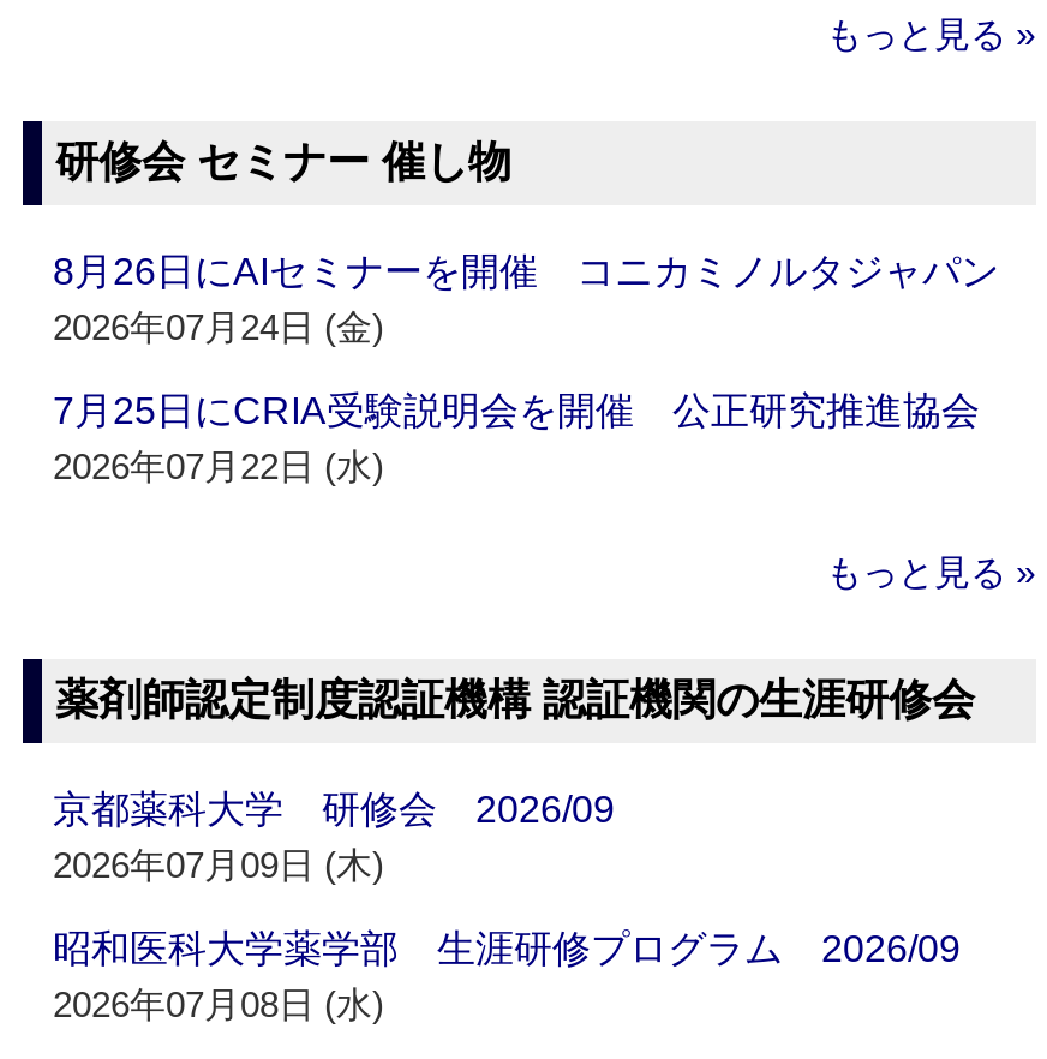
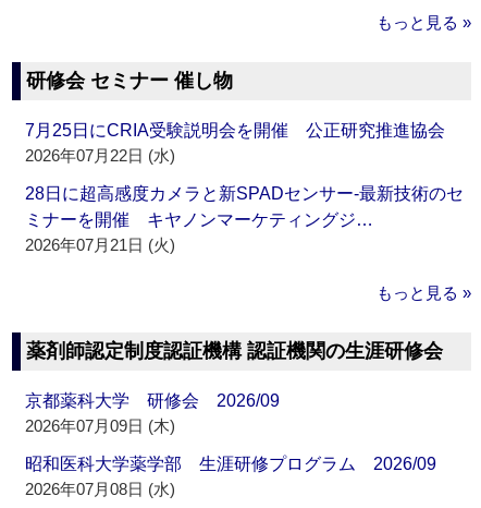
- 8月26日にAIセミナーを開催 コニカミノルタジャパン
- 2026年07月24日 (金)

moved up: 7月25日にCRIA受験説明会を開催 公正研究推進協会 | 2026年07月22日 (水)

+ 28日に超高感度カメラと新SPADセンサー‐最新技術のセ
+ ミナーを開催 キヤノンマーケティングジ…
+ 2026年07月21日 (火)
